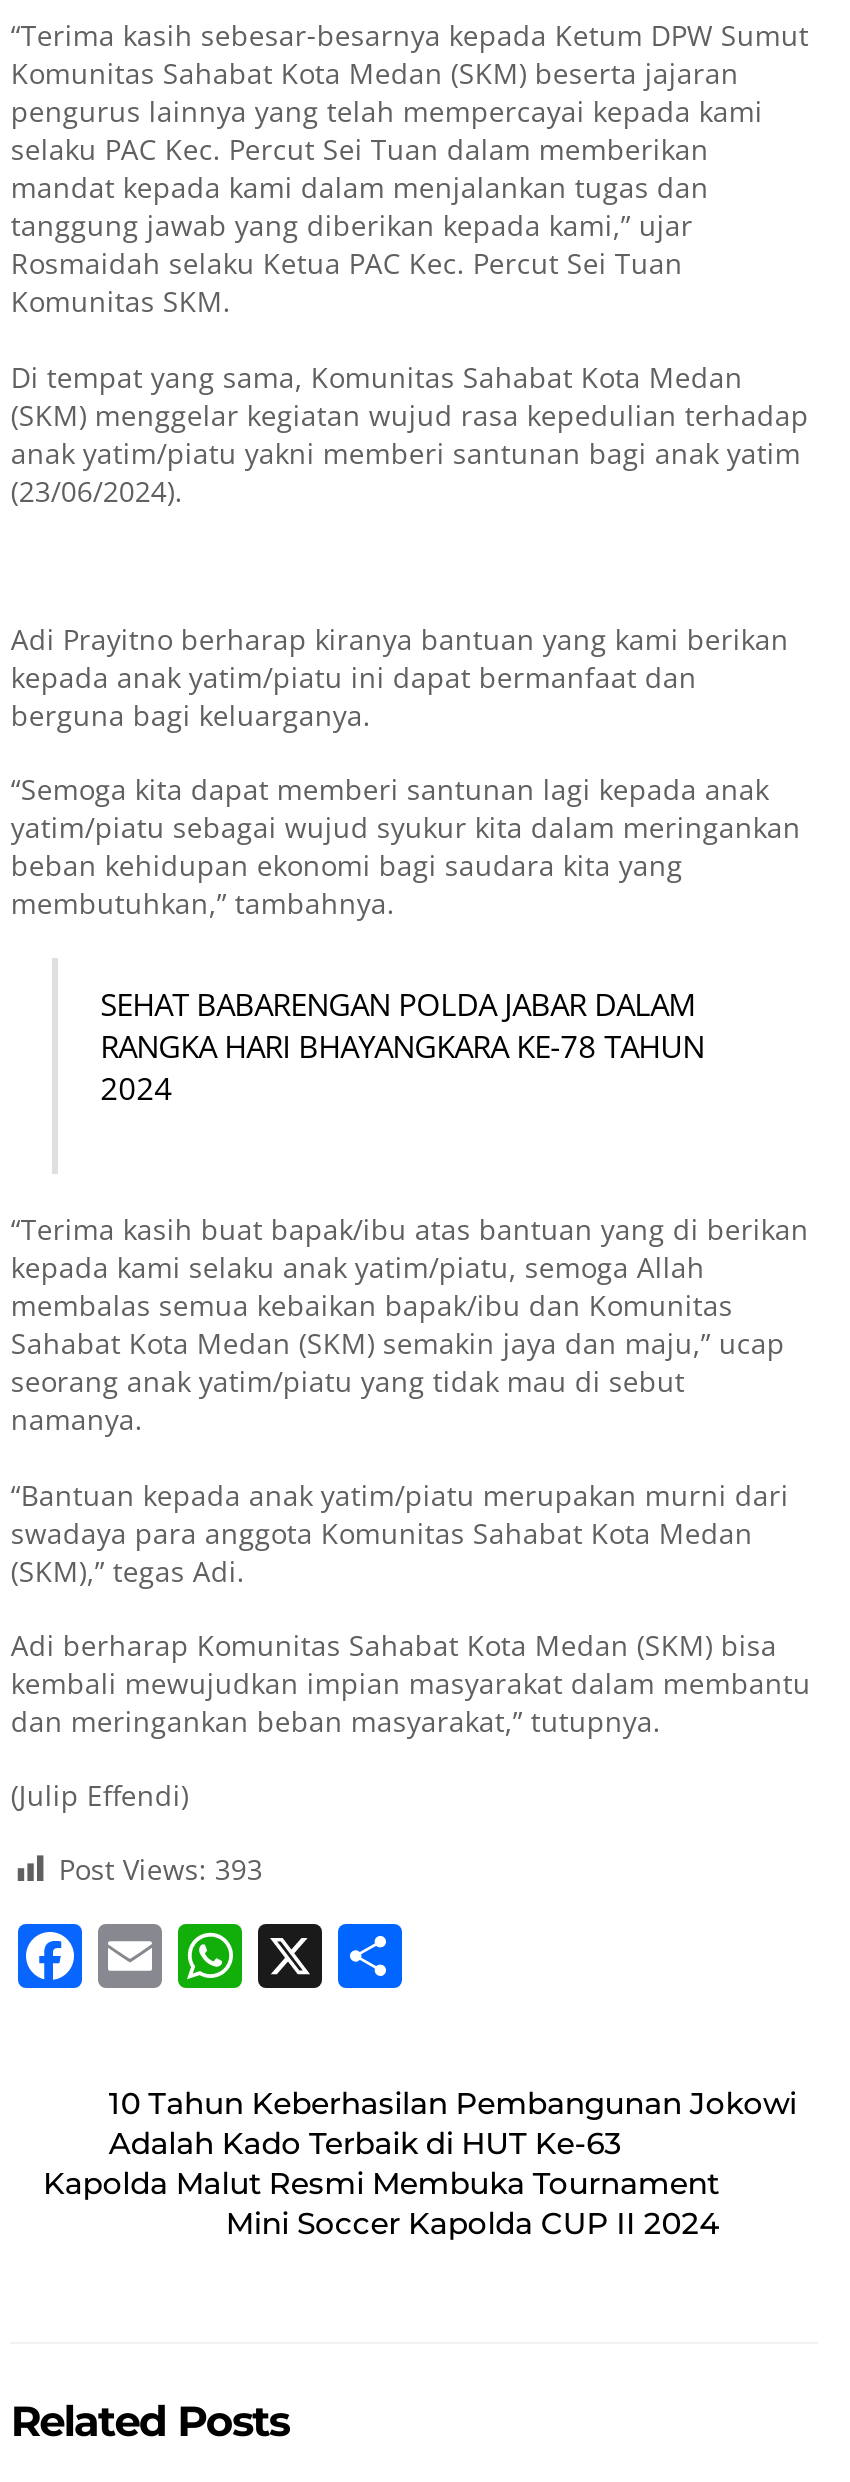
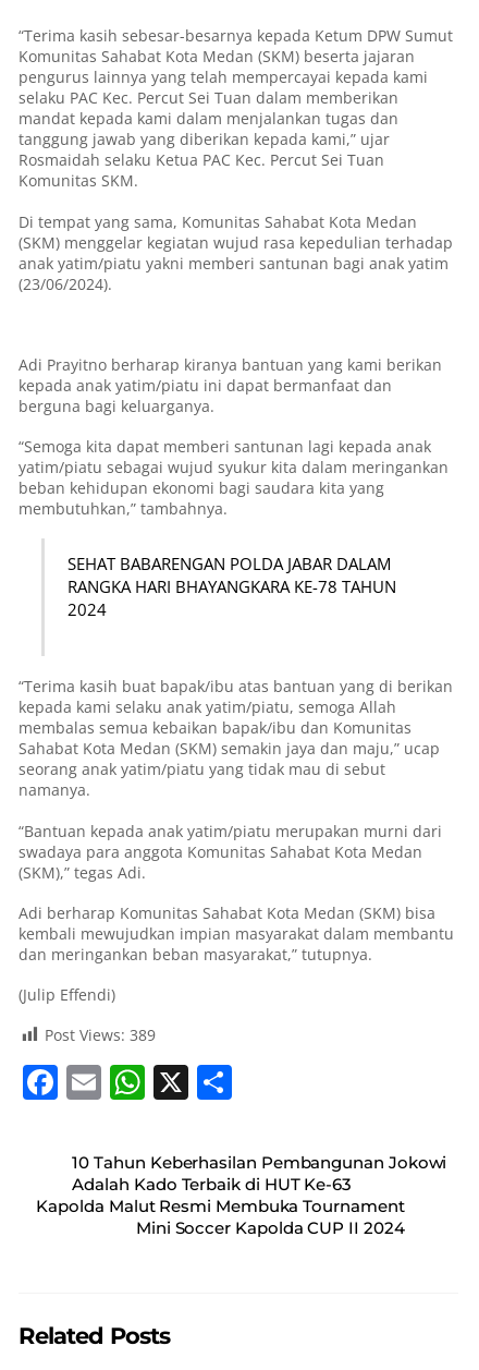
- Post Views: 393
+ Post Views: 389
